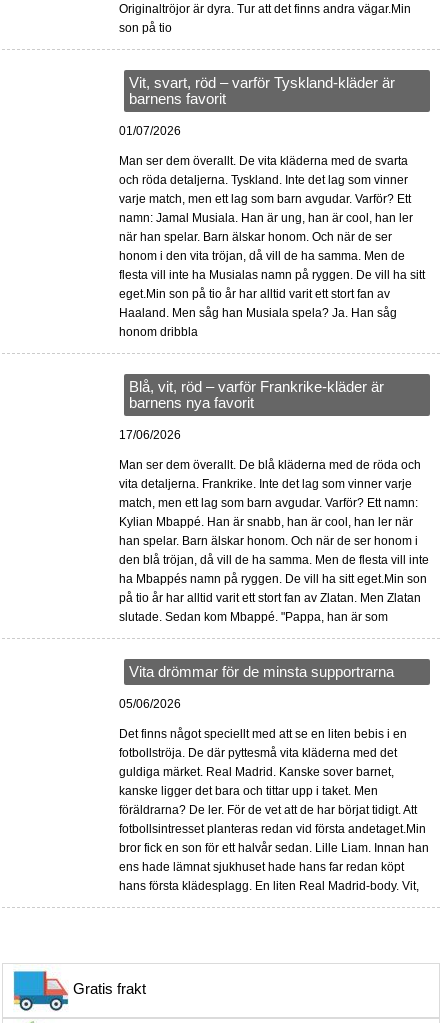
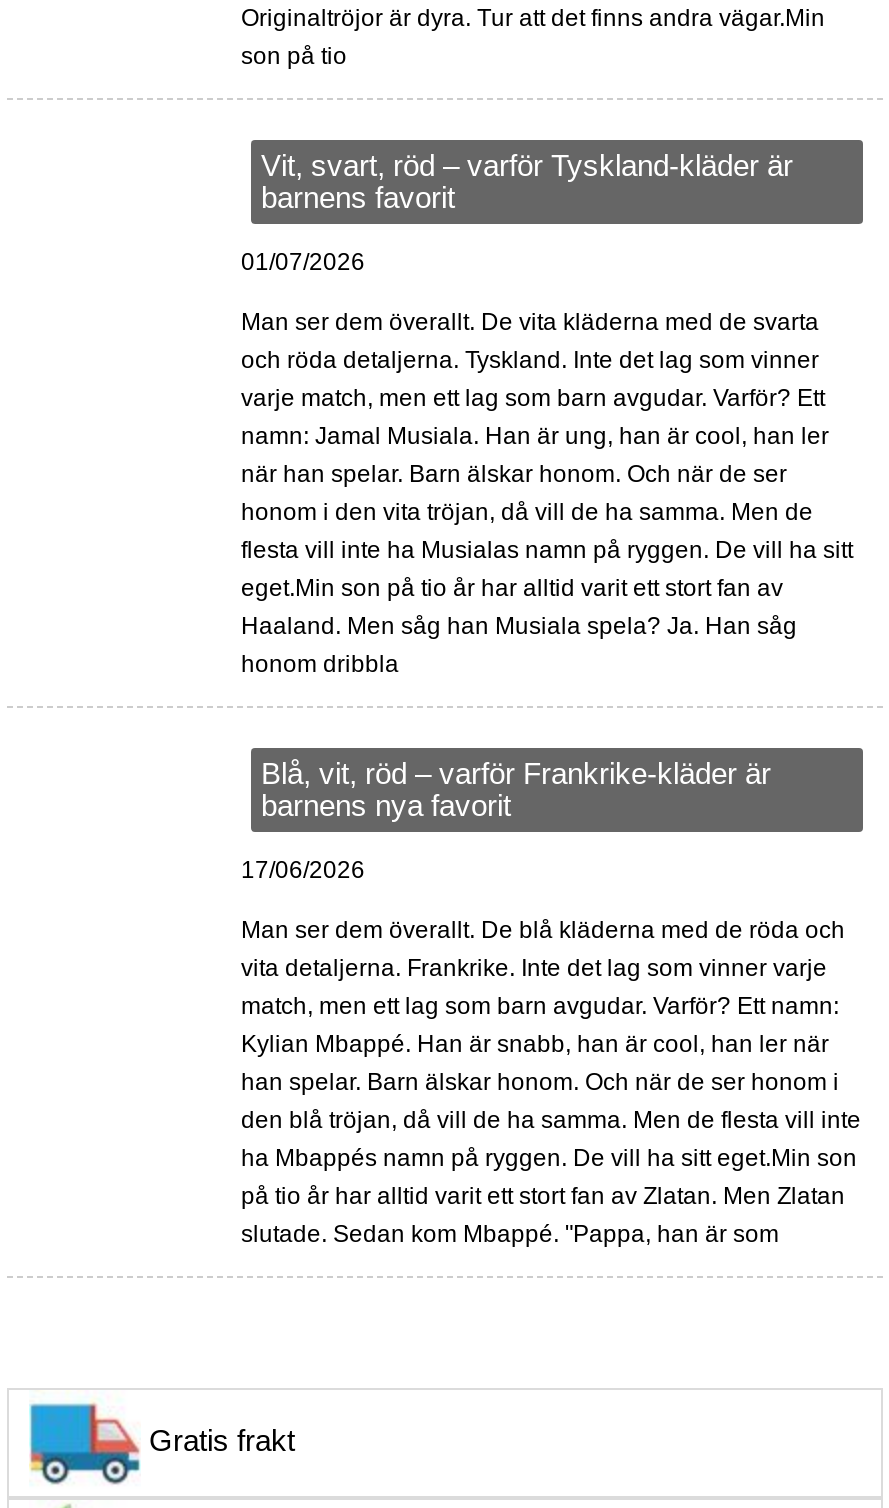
- Vita drömmar för de minsta supportrarna
- 05/06/2026
- Det finns något speciellt med att se en liten bebis i en
- fotbollströja. De där pyttesmå vita kläderna med det
- guldiga märket. Real Madrid. Kanske sover barnet,
- kanske ligger det bara och tittar upp i taket. Men
- föräldrarna? De ler. För de vet att de har börjat tidigt. Att
- fotbollsintresset planteras redan vid första andetaget.Min
- bror fick en son för ett halvår sedan. Lille Liam. Innan han
- ens hade lämnat sjukhuset hade hans far redan köpt
- hans första klädesplagg. En liten Real Madrid-body. Vit,
